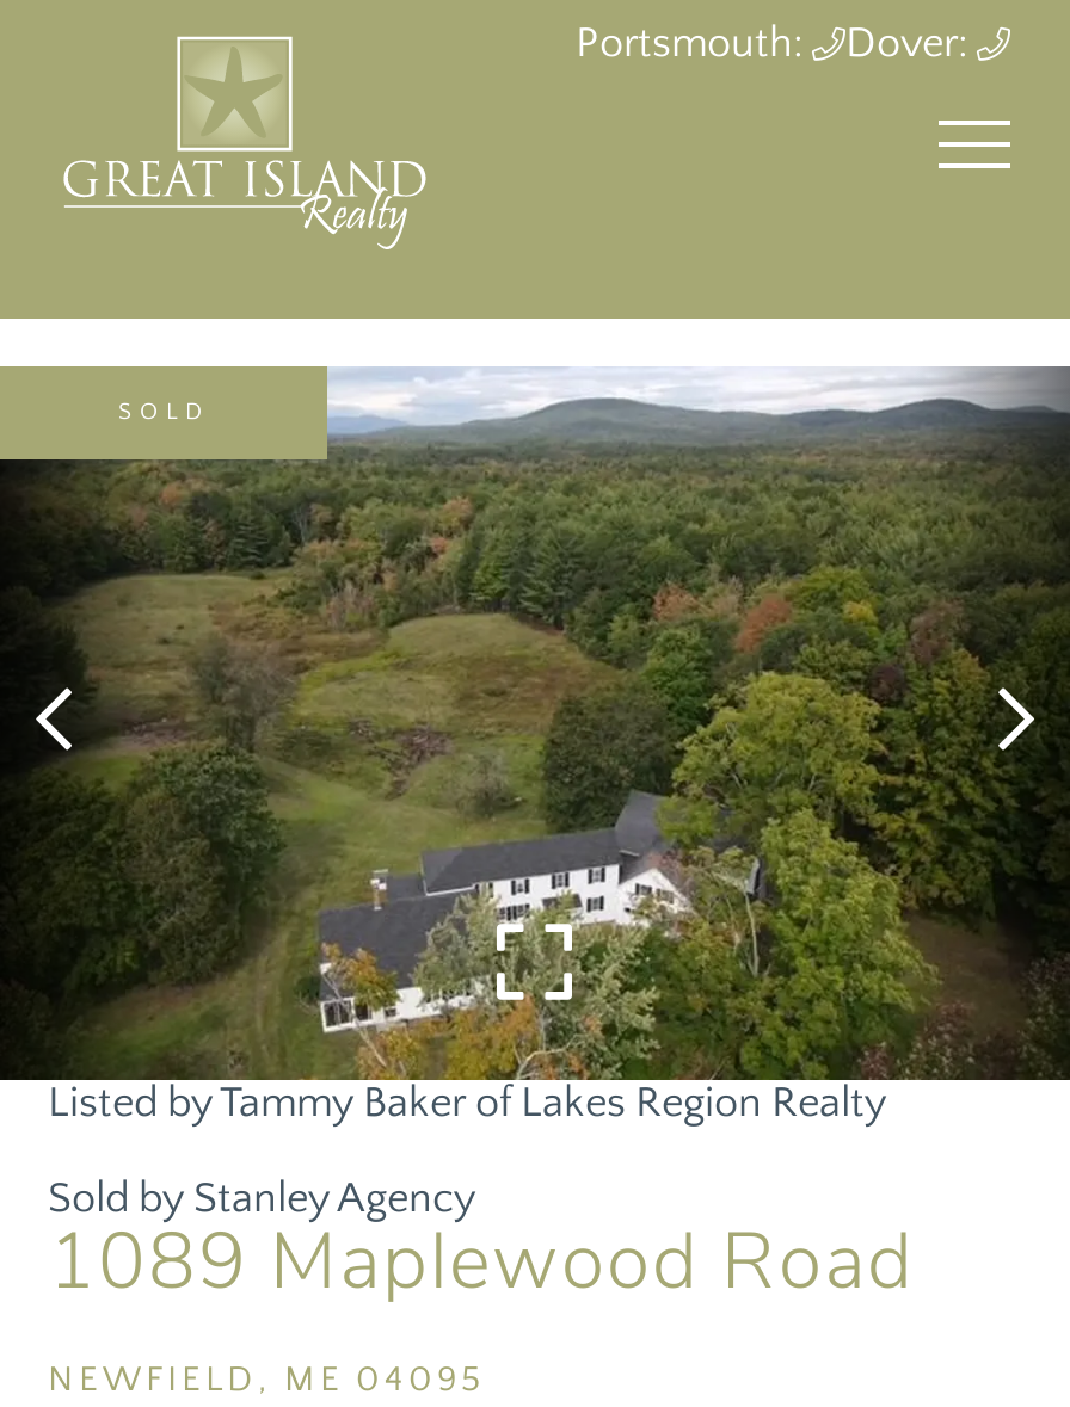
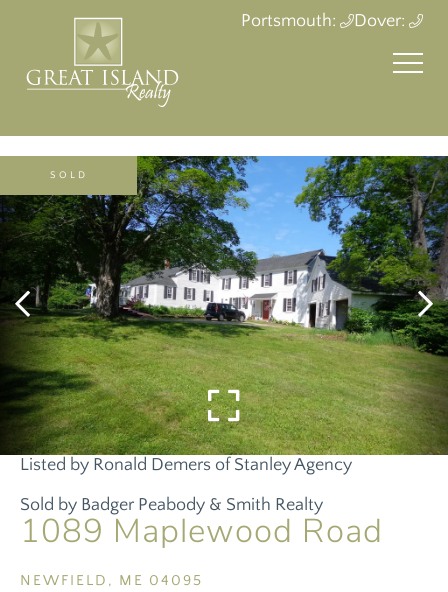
- [image]
- Listed by Tammy Baker of Lakes Region Realty
+ [image]
+ Listed by Ronald Demers of Stanley Agency

- Sold by Stanley Agency
+ Sold by Badger Peabody & Smith Realty
